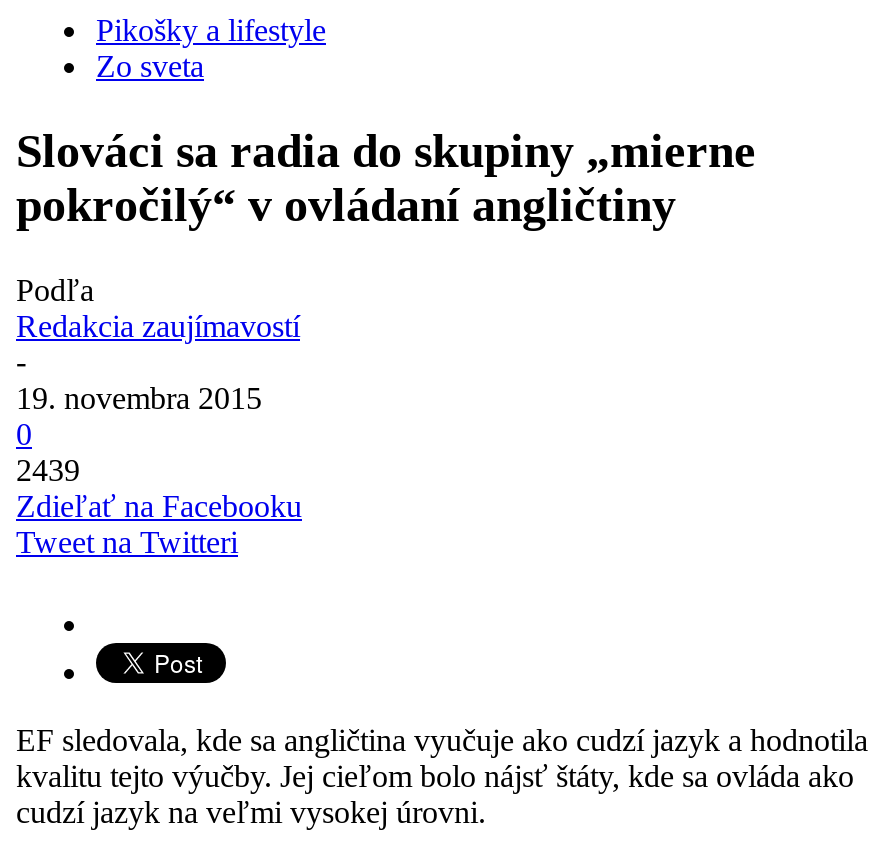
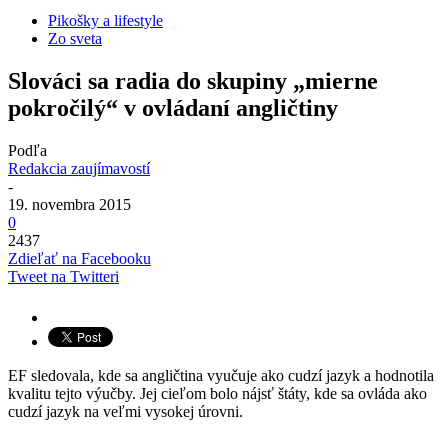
- 2439
+ 2437
